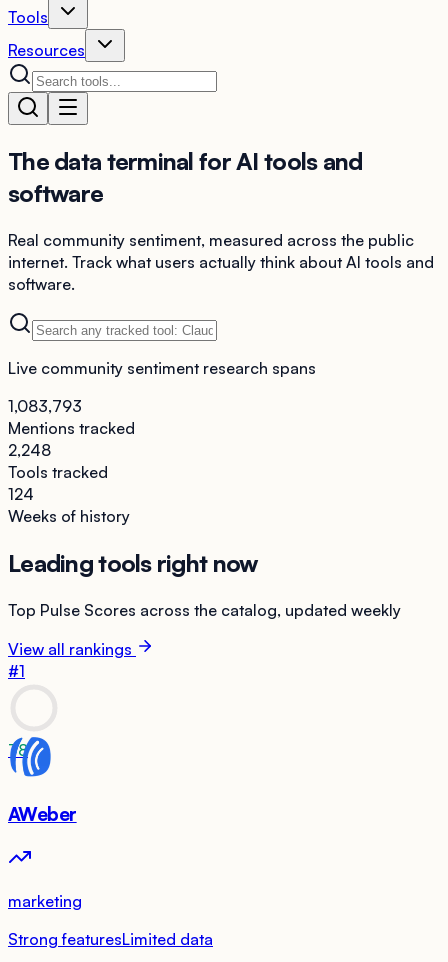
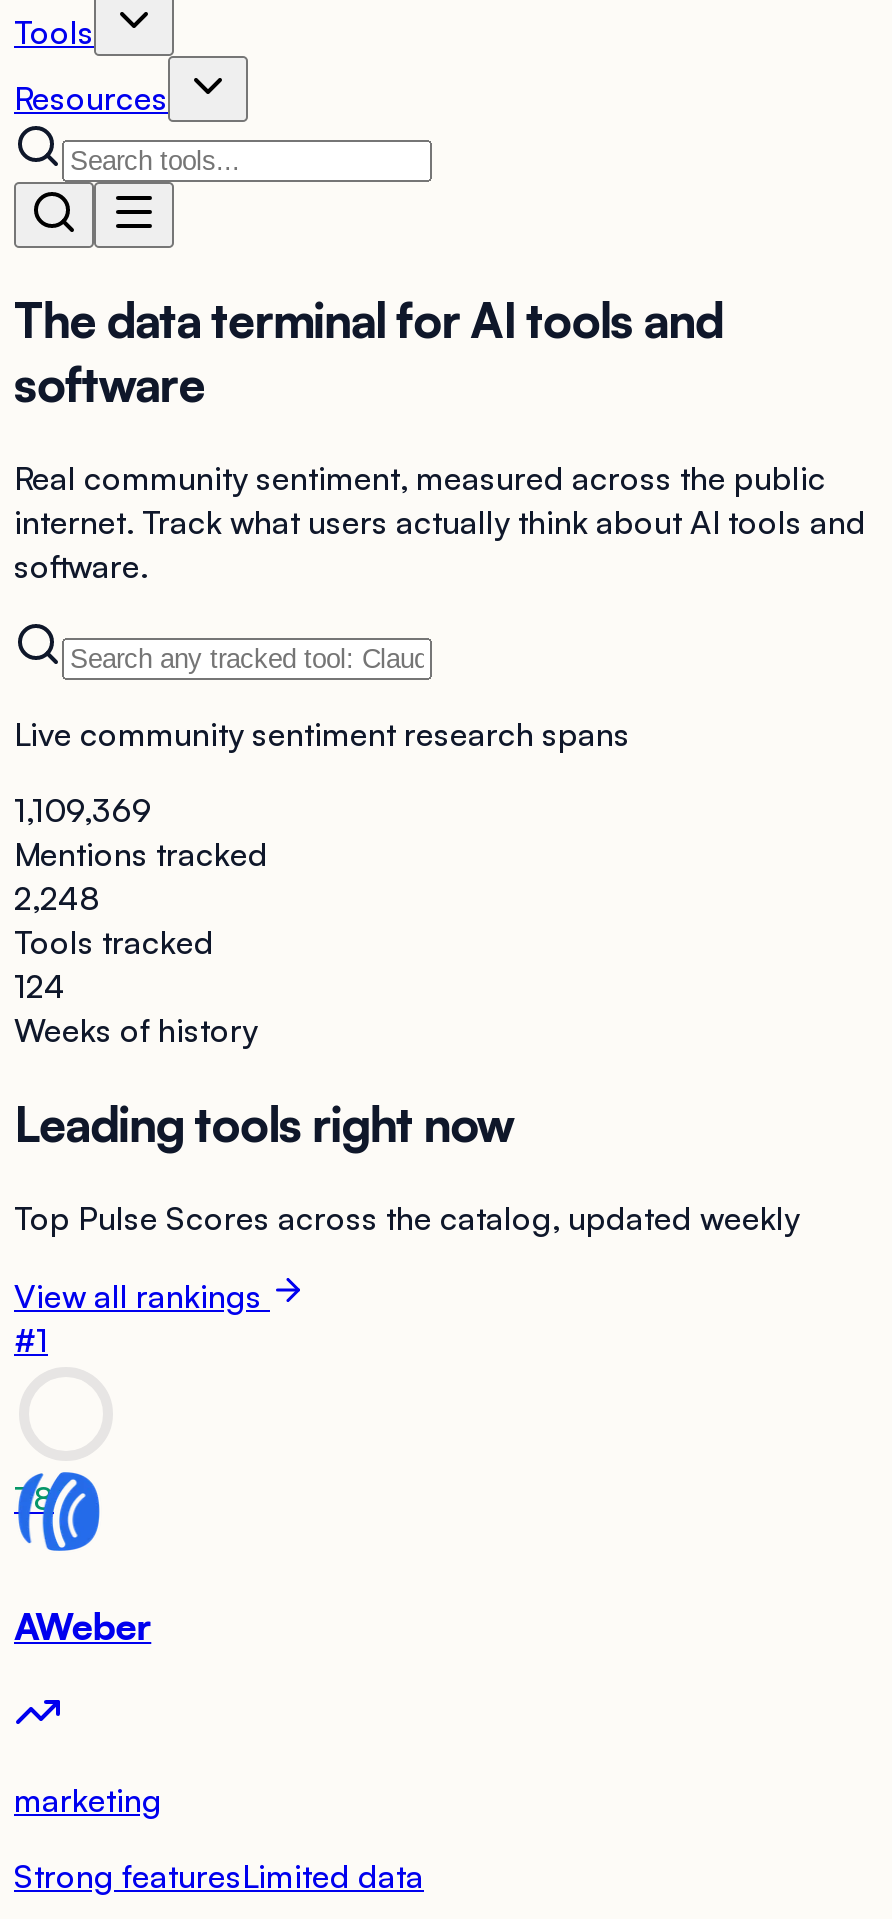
- 1,083,793
+ 1,109,369
